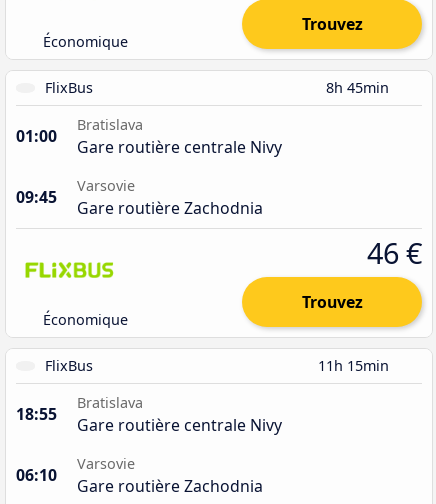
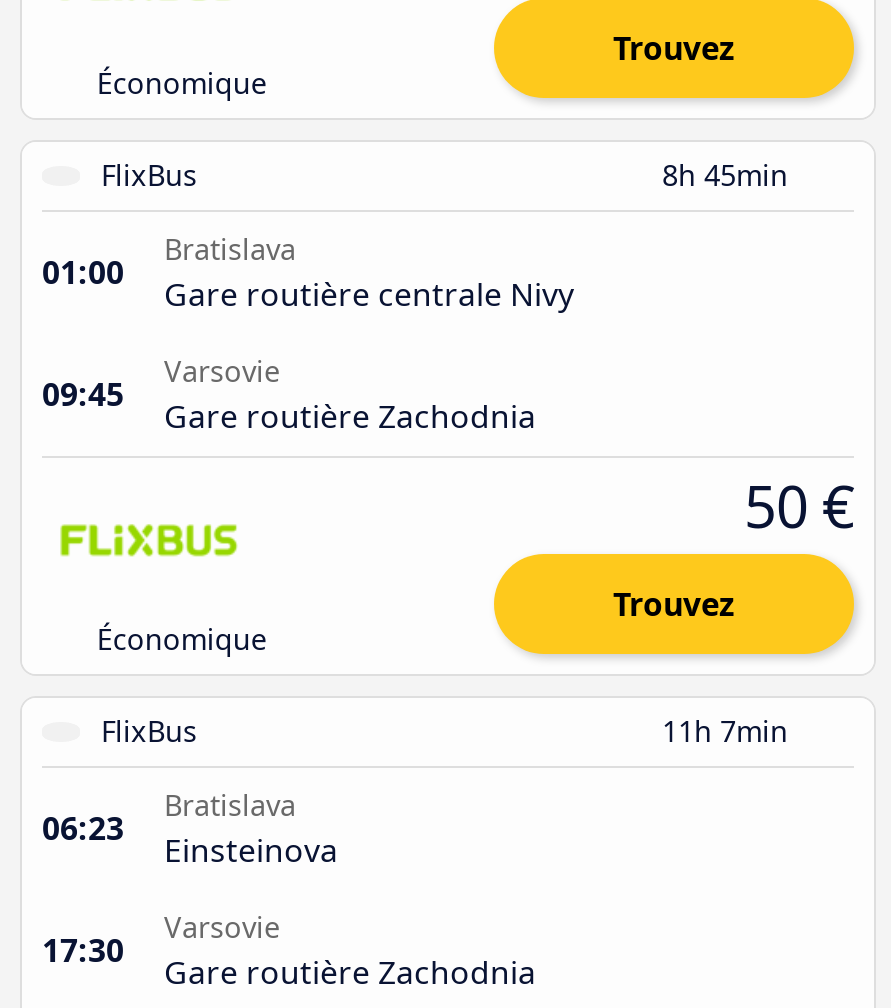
- 46 €
+ 50 €

- 11h 15min
+ 11h 7min

- 18:55
+ 06:23

- Gare routière centrale Nivy
+ Einsteinova

- 06:10 Gare routière Zachodnia
+ 17:30 Gare routière Zachodnia
